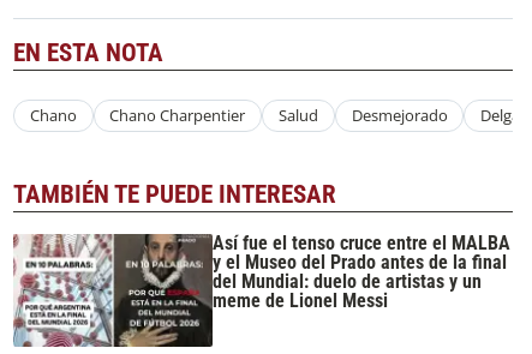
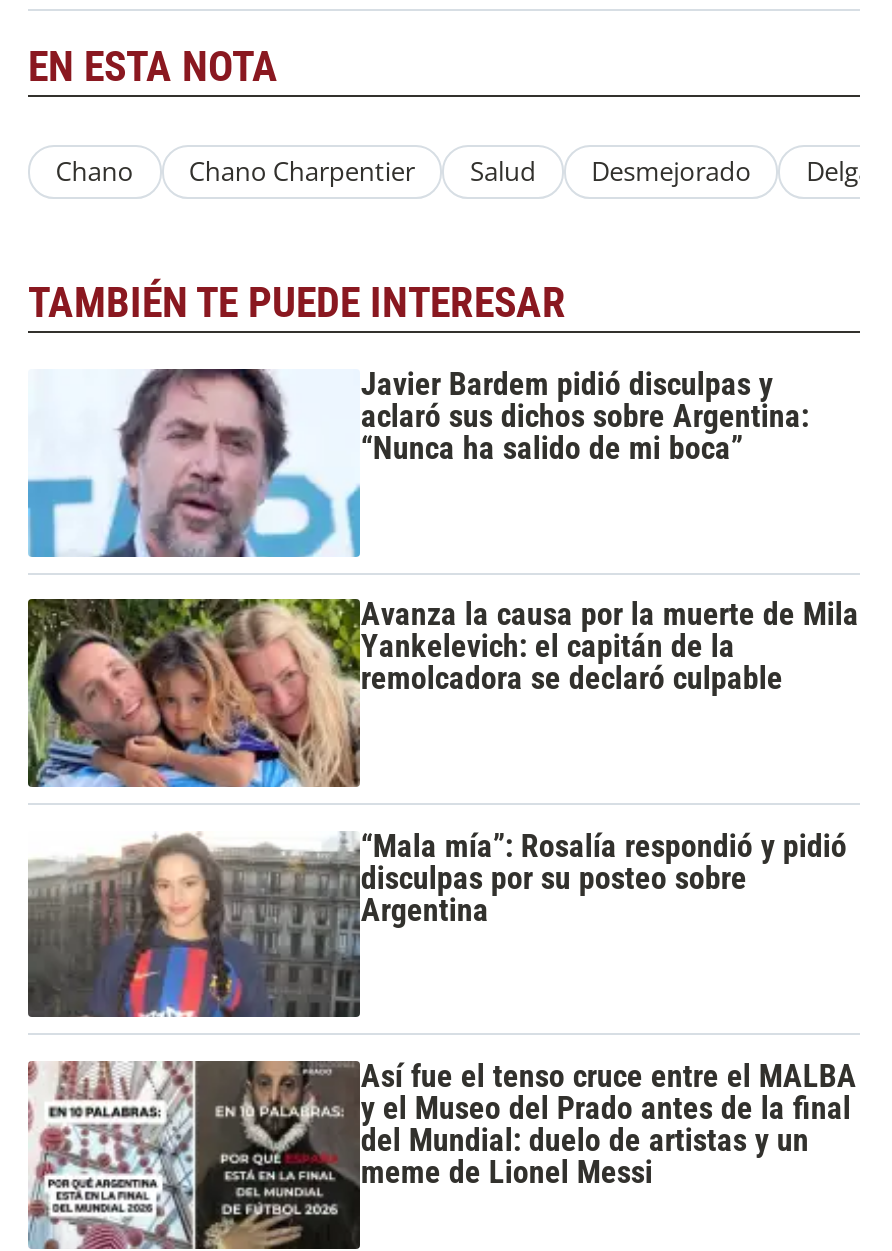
+ [image]
+ Javier Bardem pidió disculpas y
+ aclaró sus dichos sobre Argentina:
+ “Nunca ha salido de mi boca”

+ [image]
+ Avanza la causa por la muerte de Mila
+ Yankelevich: el capitán de la
+ remolcadora se declaró culpable

+ [image]
+ “Mala mía”: Rosalía respondió y pidió
+ disculpas por su posteo sobre
+ Argentina
